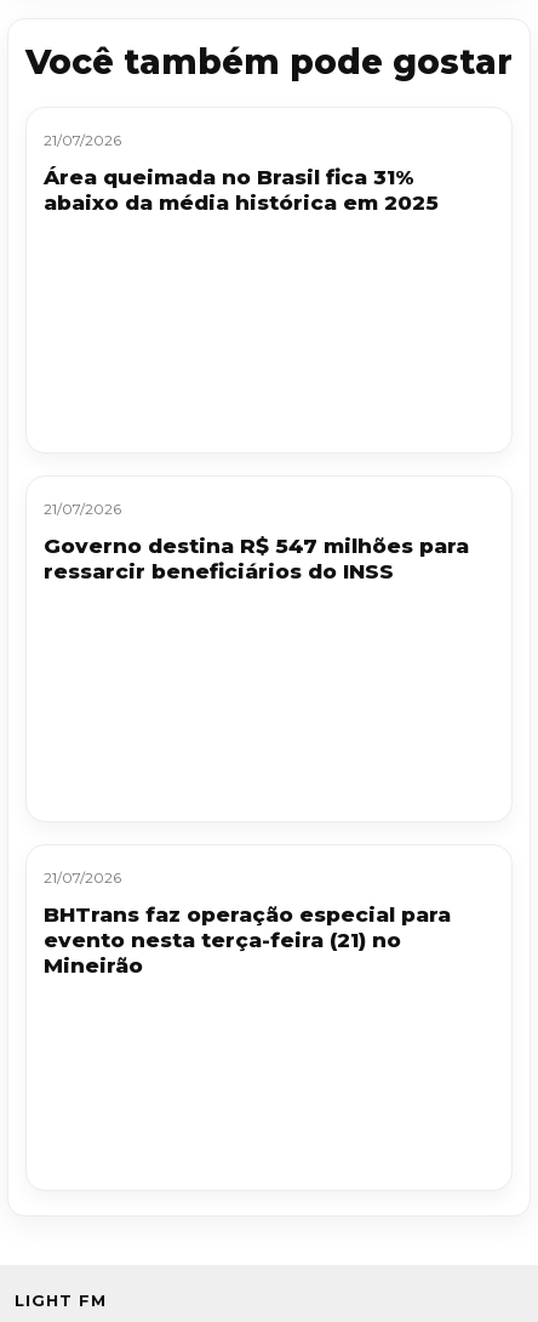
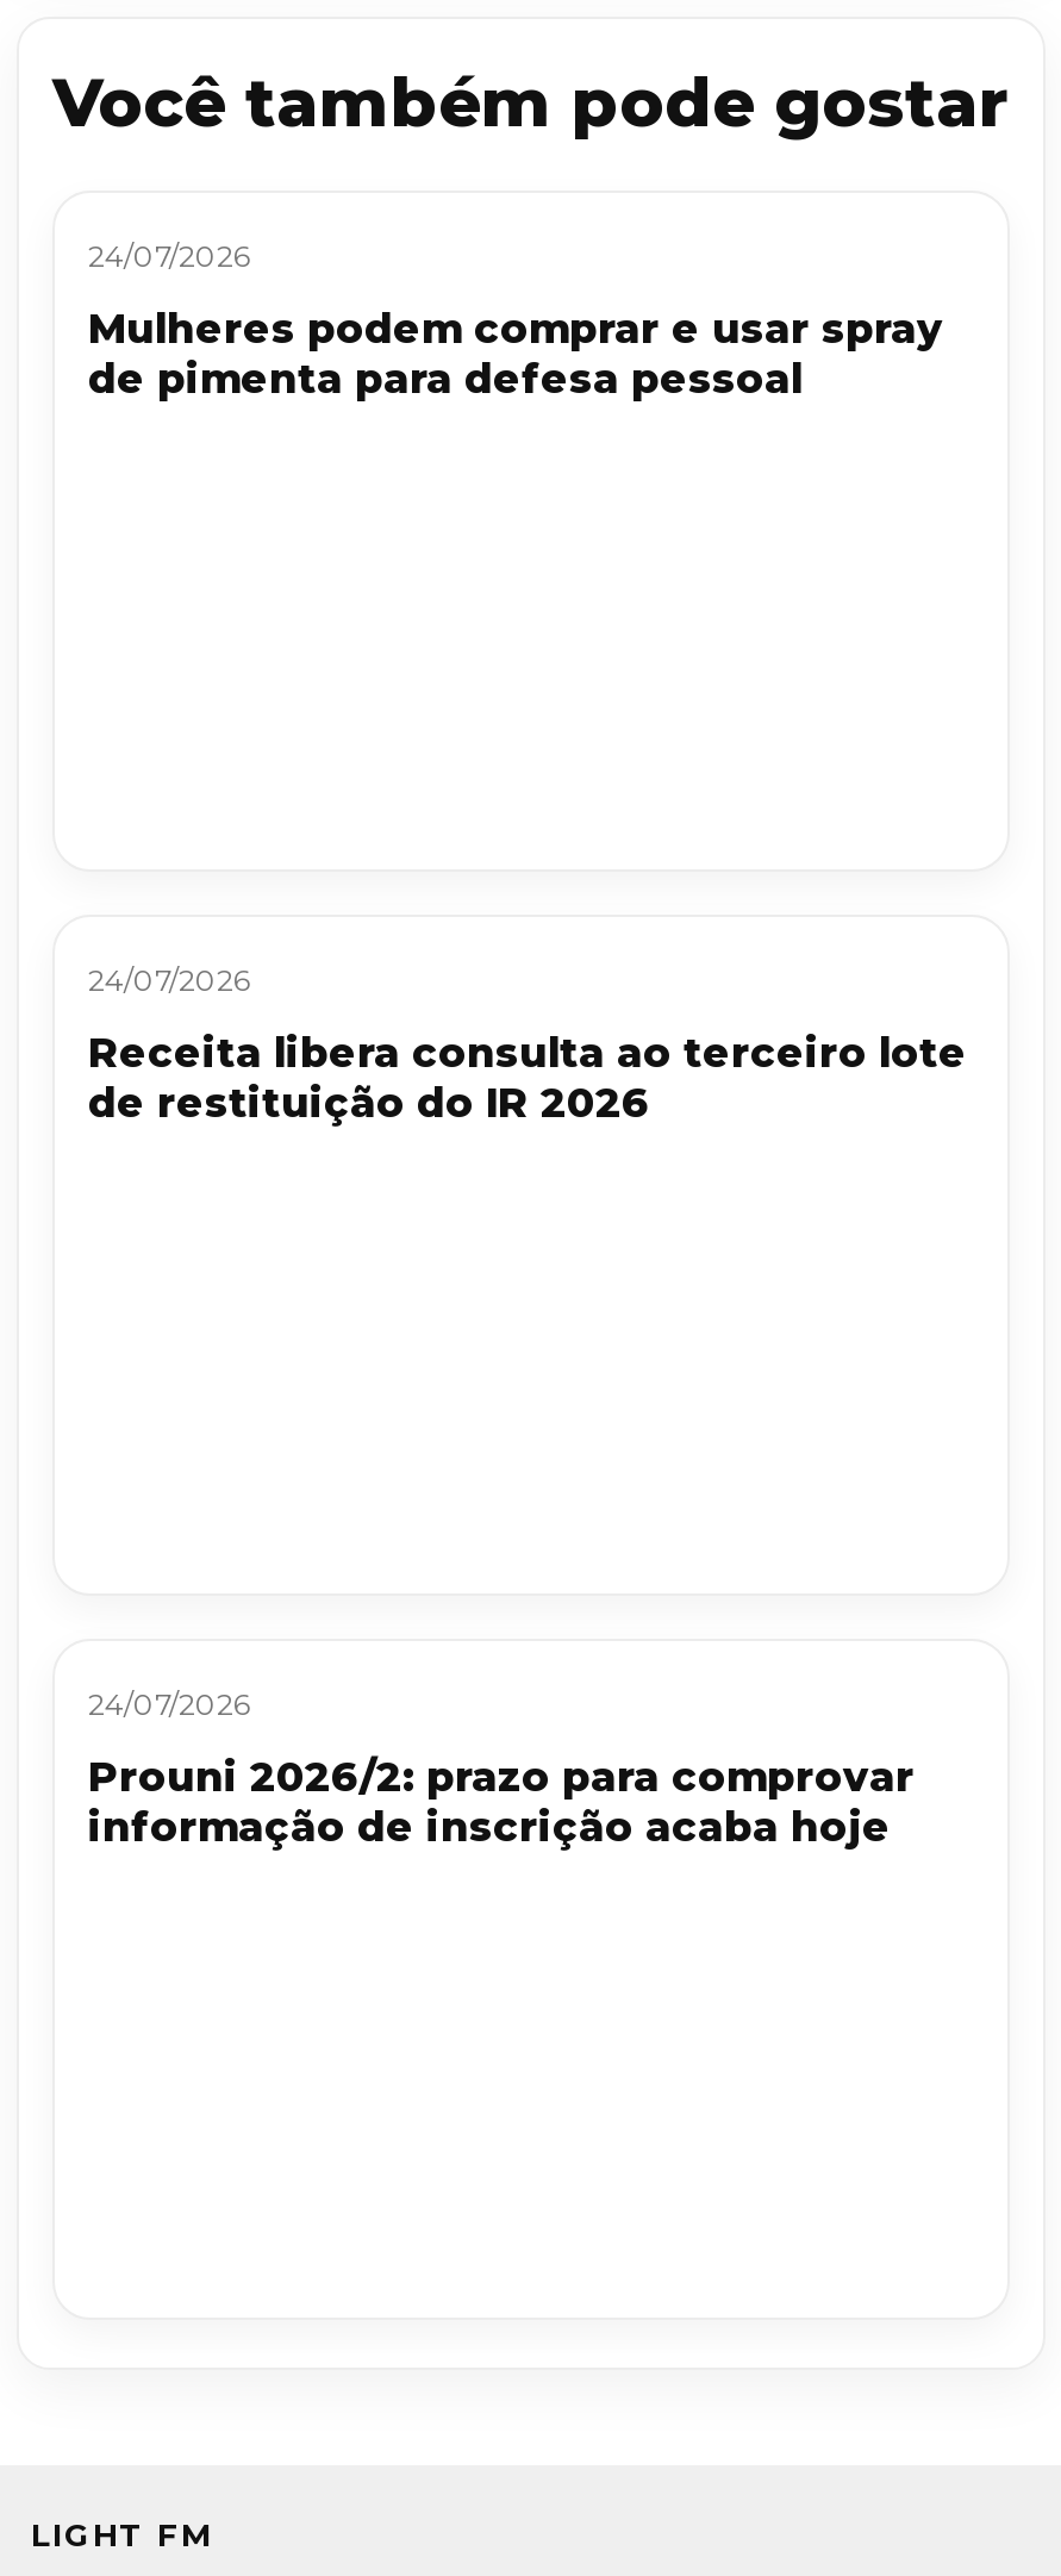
- 21/07/2026
+ 24/07/2026

- Área queimada no Brasil fica 31%
- abaixo da média histórica em 2025
+ Mulheres podem comprar e usar spray
+ de pimenta para defesa pessoal

- 21/07/2026
+ 24/07/2026

- Governo destina R$ 547 milhões para
- ressarcir beneficiários do INSS
+ Receita libera consulta ao terceiro lote
+ de restituição do IR 2026

- 21/07/2026
+ 24/07/2026

- BHTrans faz operação especial para
- evento nesta terça-feira (21) no
- Mineirão
+ Prouni 2026/2: prazo para comprovar
+ informação de inscrição acaba hoje
